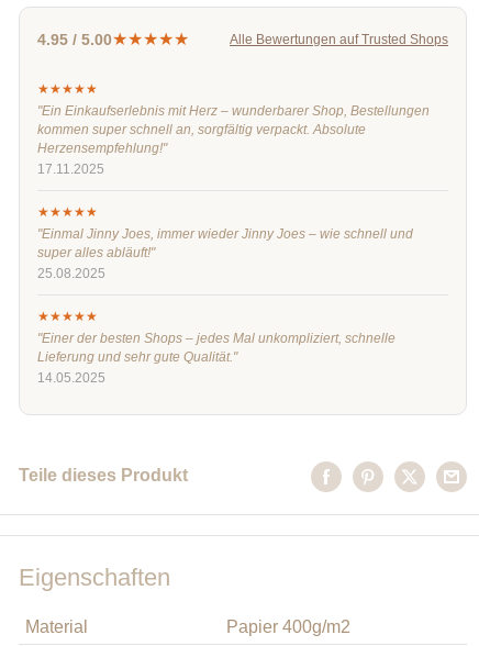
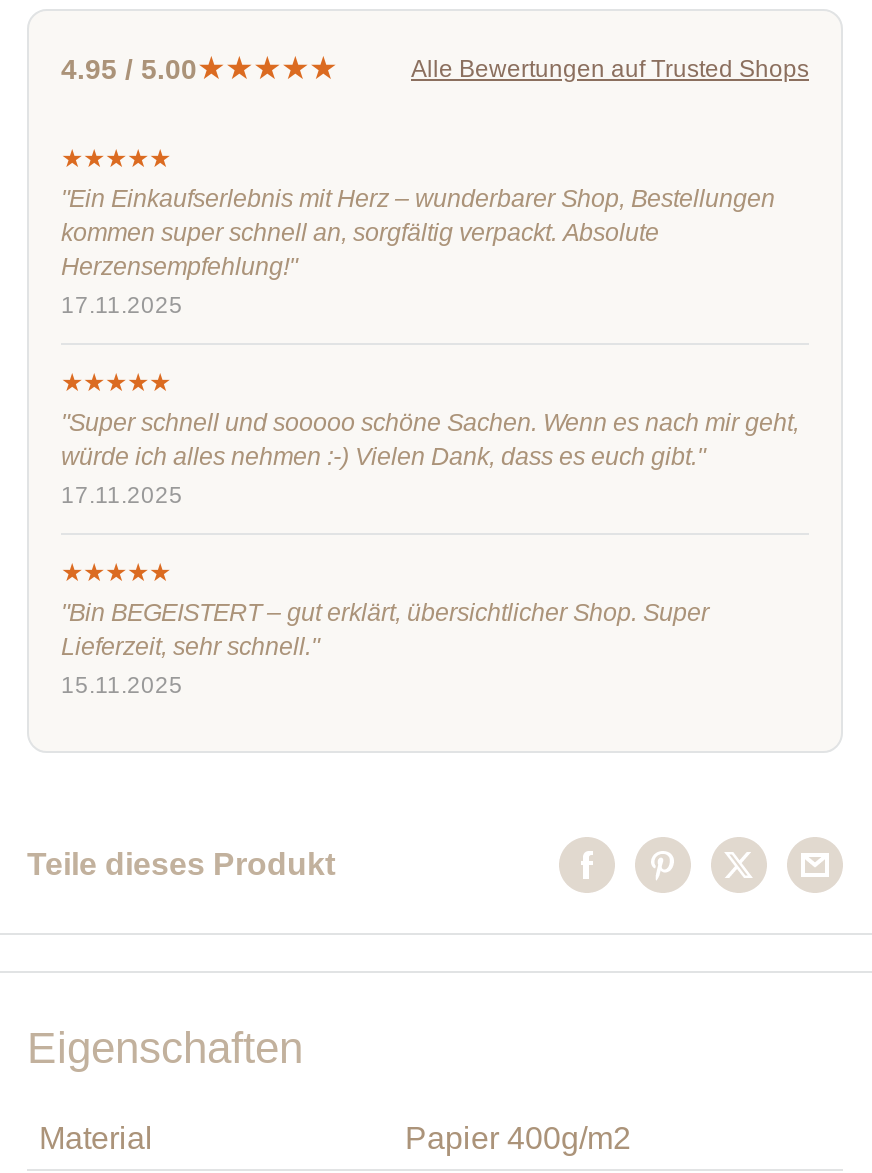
- "Einmal Jinny Joes, immer wieder Jinny Joes – wie schnell und
- super alles abläuft!"
- 25.08.2025
+ "Super schnell und sooooo schöne Sachen. Wenn es nach mir geht,
+ würde ich alles nehmen :-) Vielen Dank, dass es euch gibt."
+ 17.11.2025

- "Einer der besten Shops – jedes Mal unkompliziert, schnelle
- Lieferung und sehr gute Qualität."
- 14.05.2025
+ "Bin BEGEISTERT – gut erklärt, übersichtlicher Shop. Super
+ Lieferzeit, sehr schnell."
+ 15.11.2025
